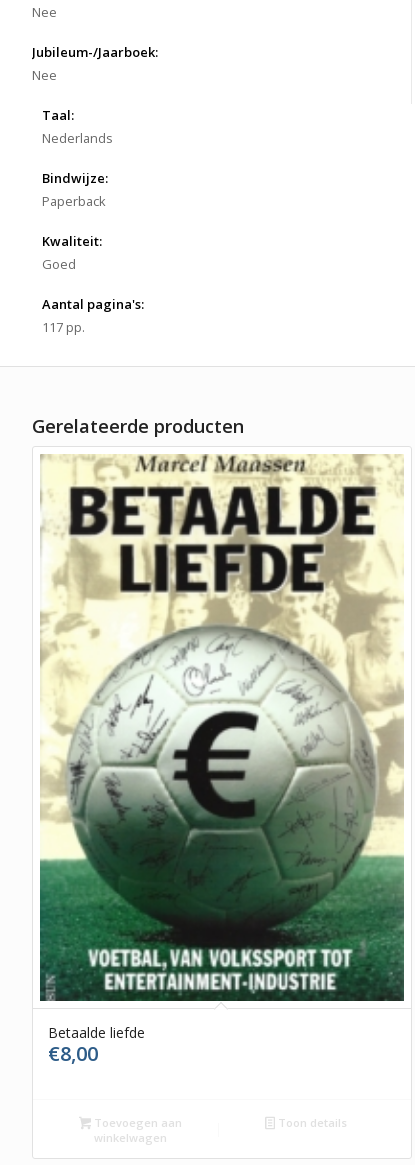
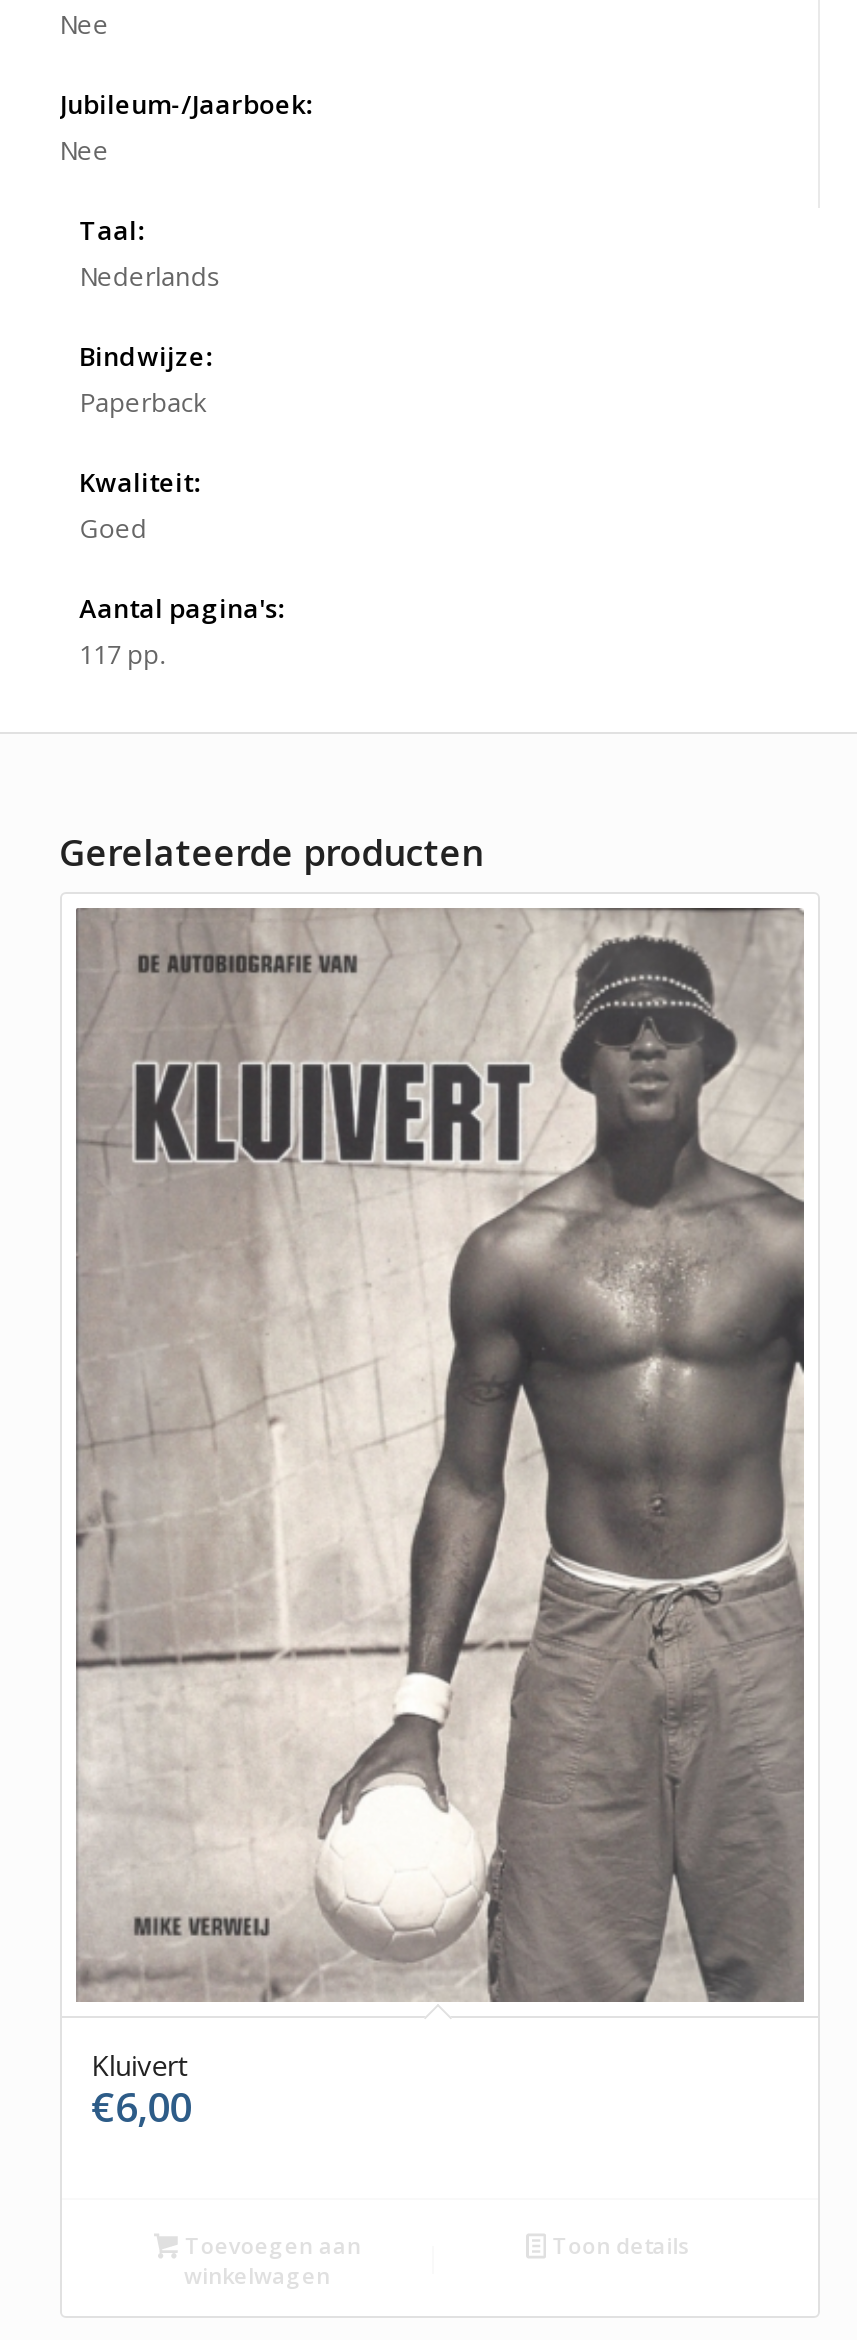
- [image]
- Betaalde liefde
- €8,00
+ [image]
+ Kluivert
+ €6,00
